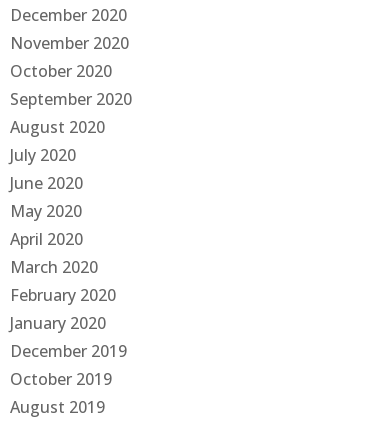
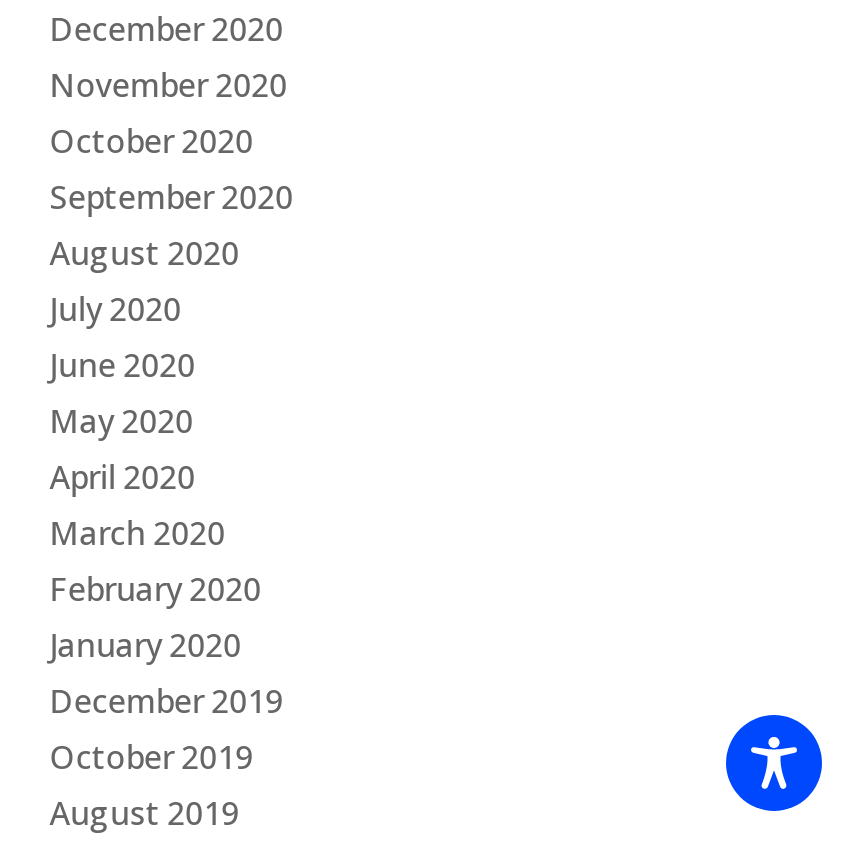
+ [image]
